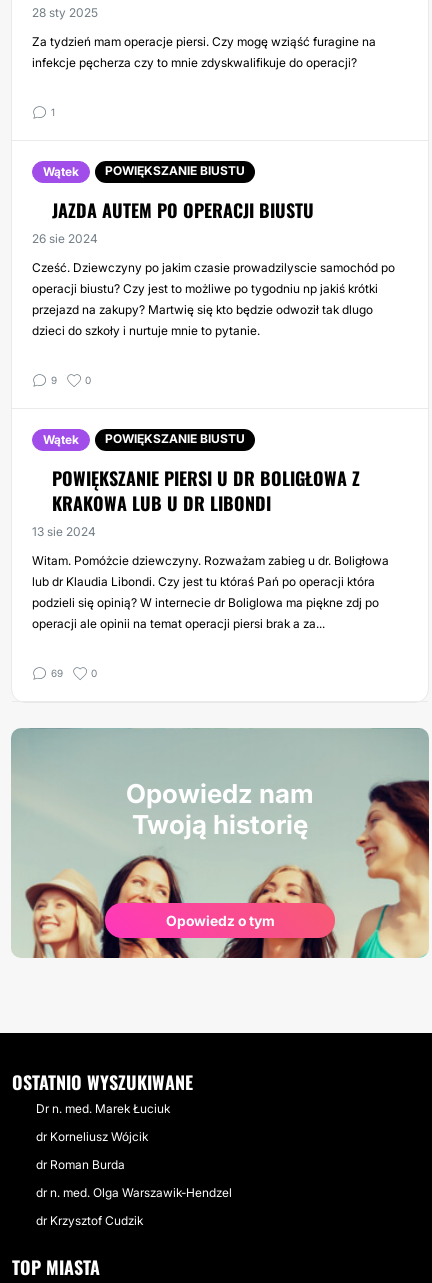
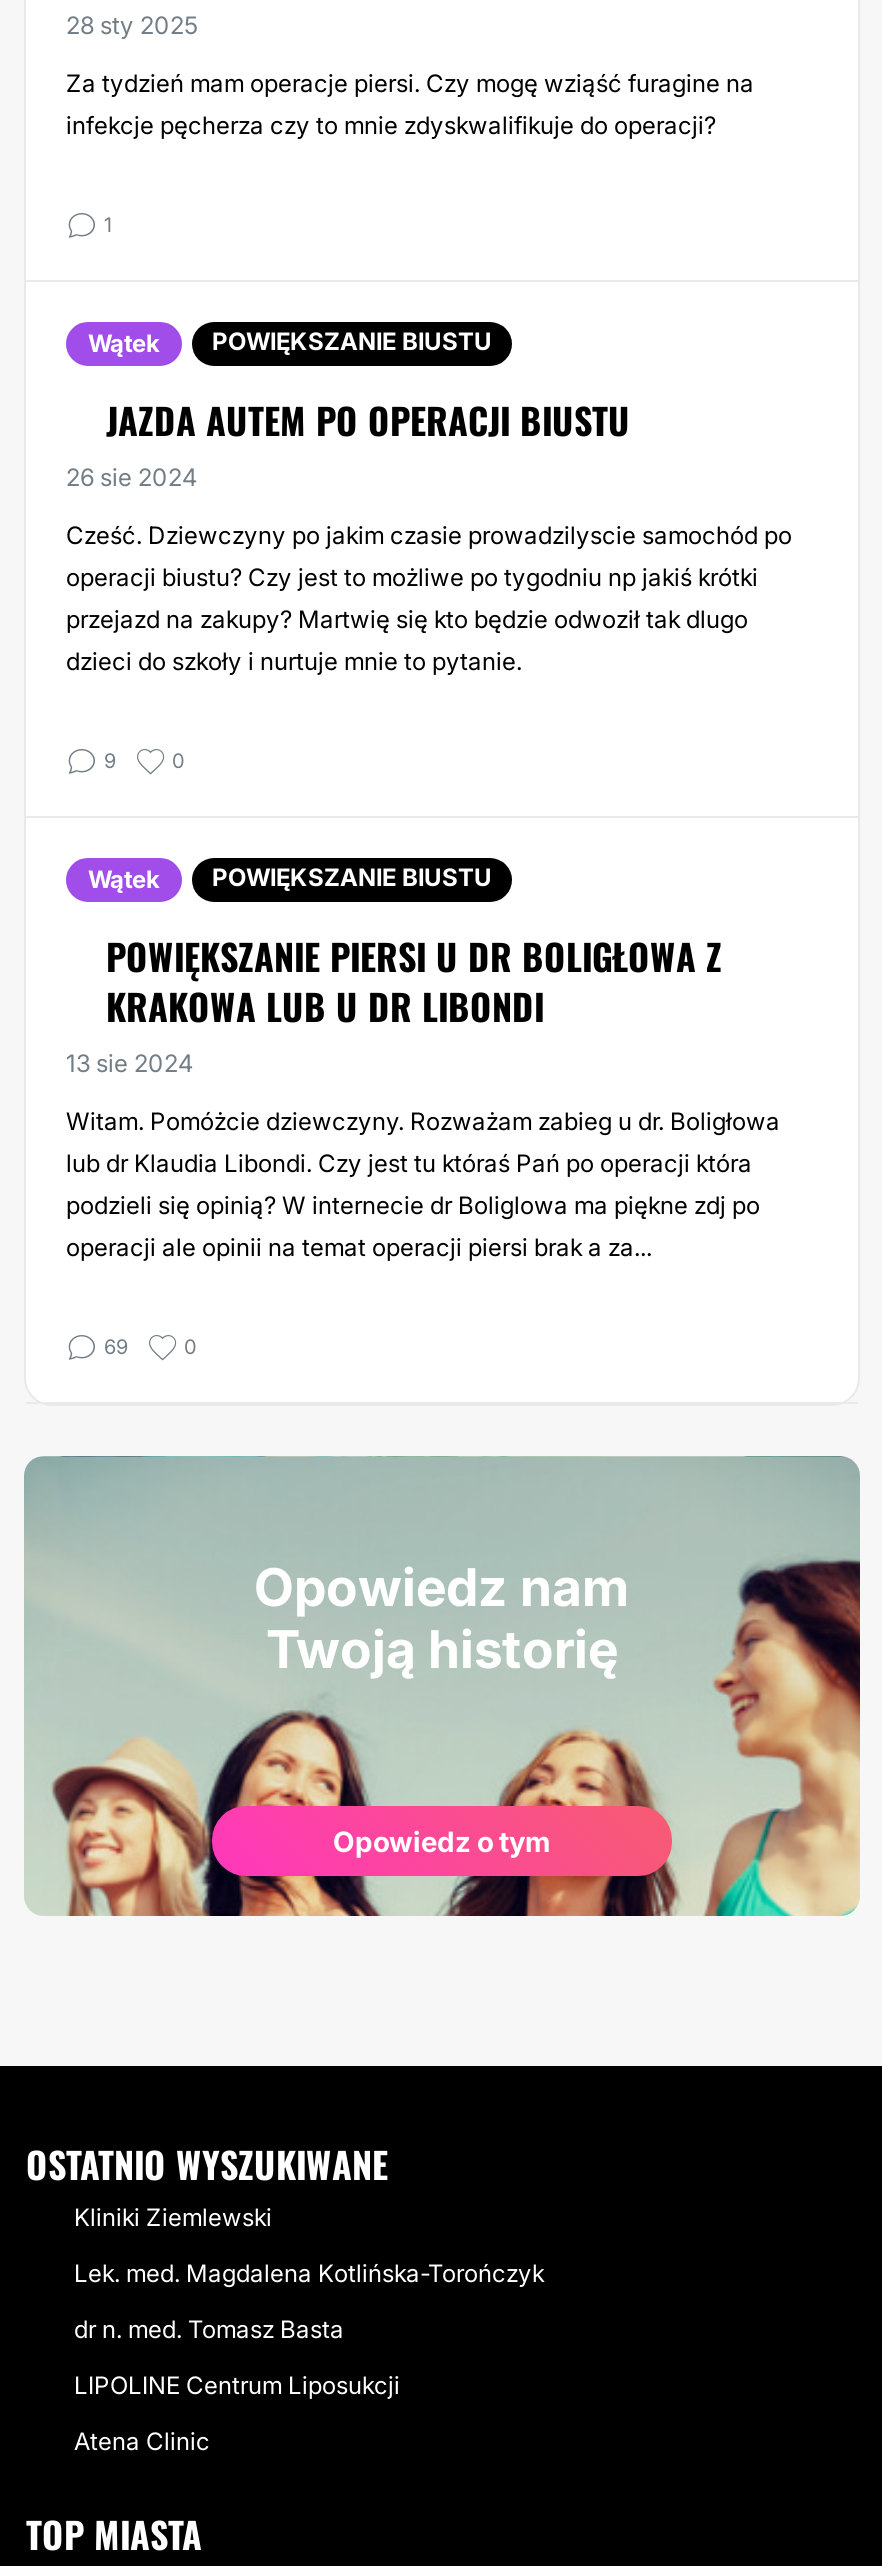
- Dr n. med. Marek Łuciuk
+ Kliniki Ziemlewski

- dr Korneliusz Wójcik
+ Lek. med. Magdalena Kotlińska-Torończyk

- dr Roman Burda
+ dr n. med. Tomasz Basta

- dr n. med. Olga Warszawik-Hendzel
+ LIPOLINE Centrum Liposukcji

- dr Krzysztof Cudzik
+ Atena Clinic
